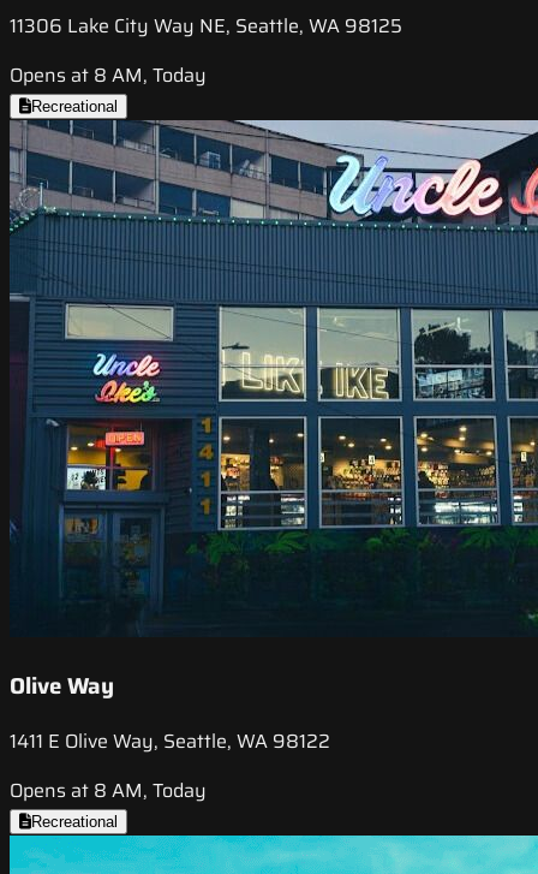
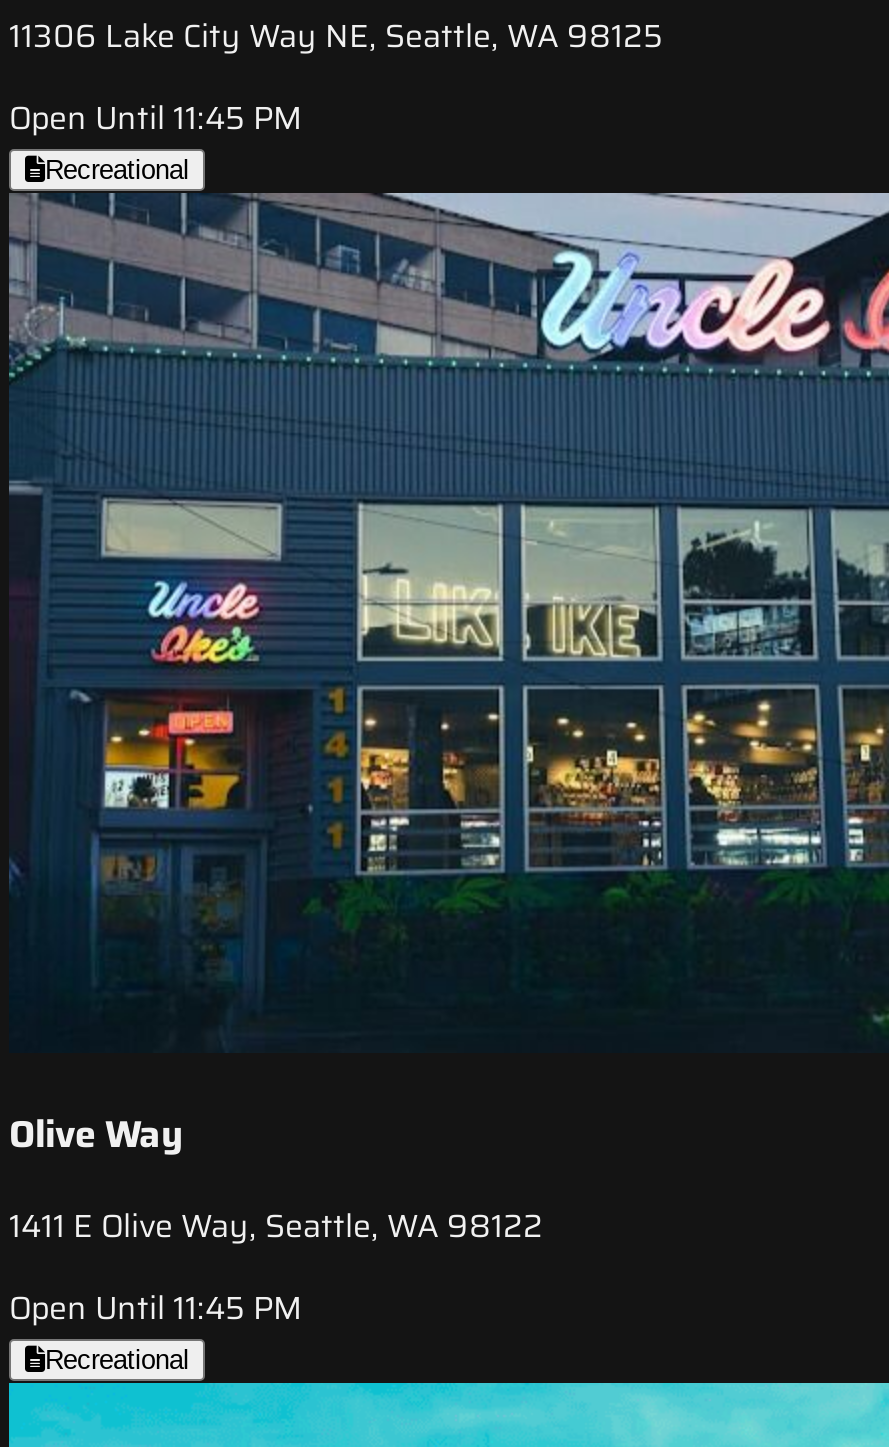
- Opens at 8 AM, Today
+ Open Until 11:45 PM

- Opens at 8 AM, Today
+ Open Until 11:45 PM
